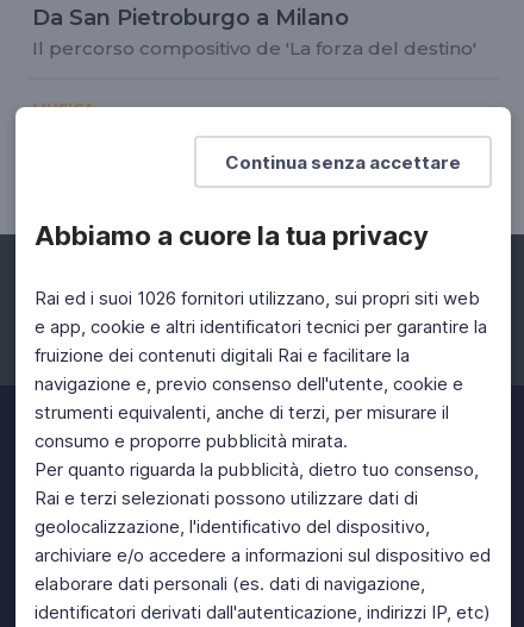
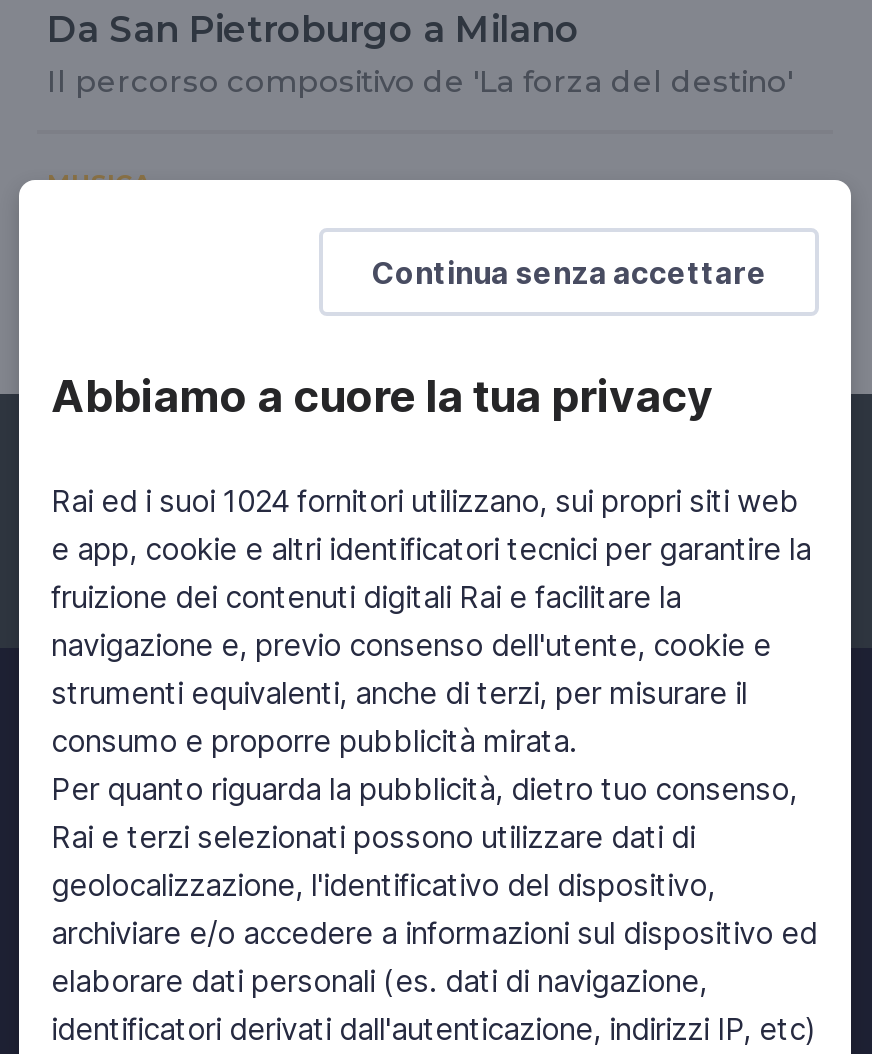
- Rai ed i suoi 1026 fornitori utilizzano, sui propri siti web
+ Rai ed i suoi 1024 fornitori utilizzano, sui propri siti web
